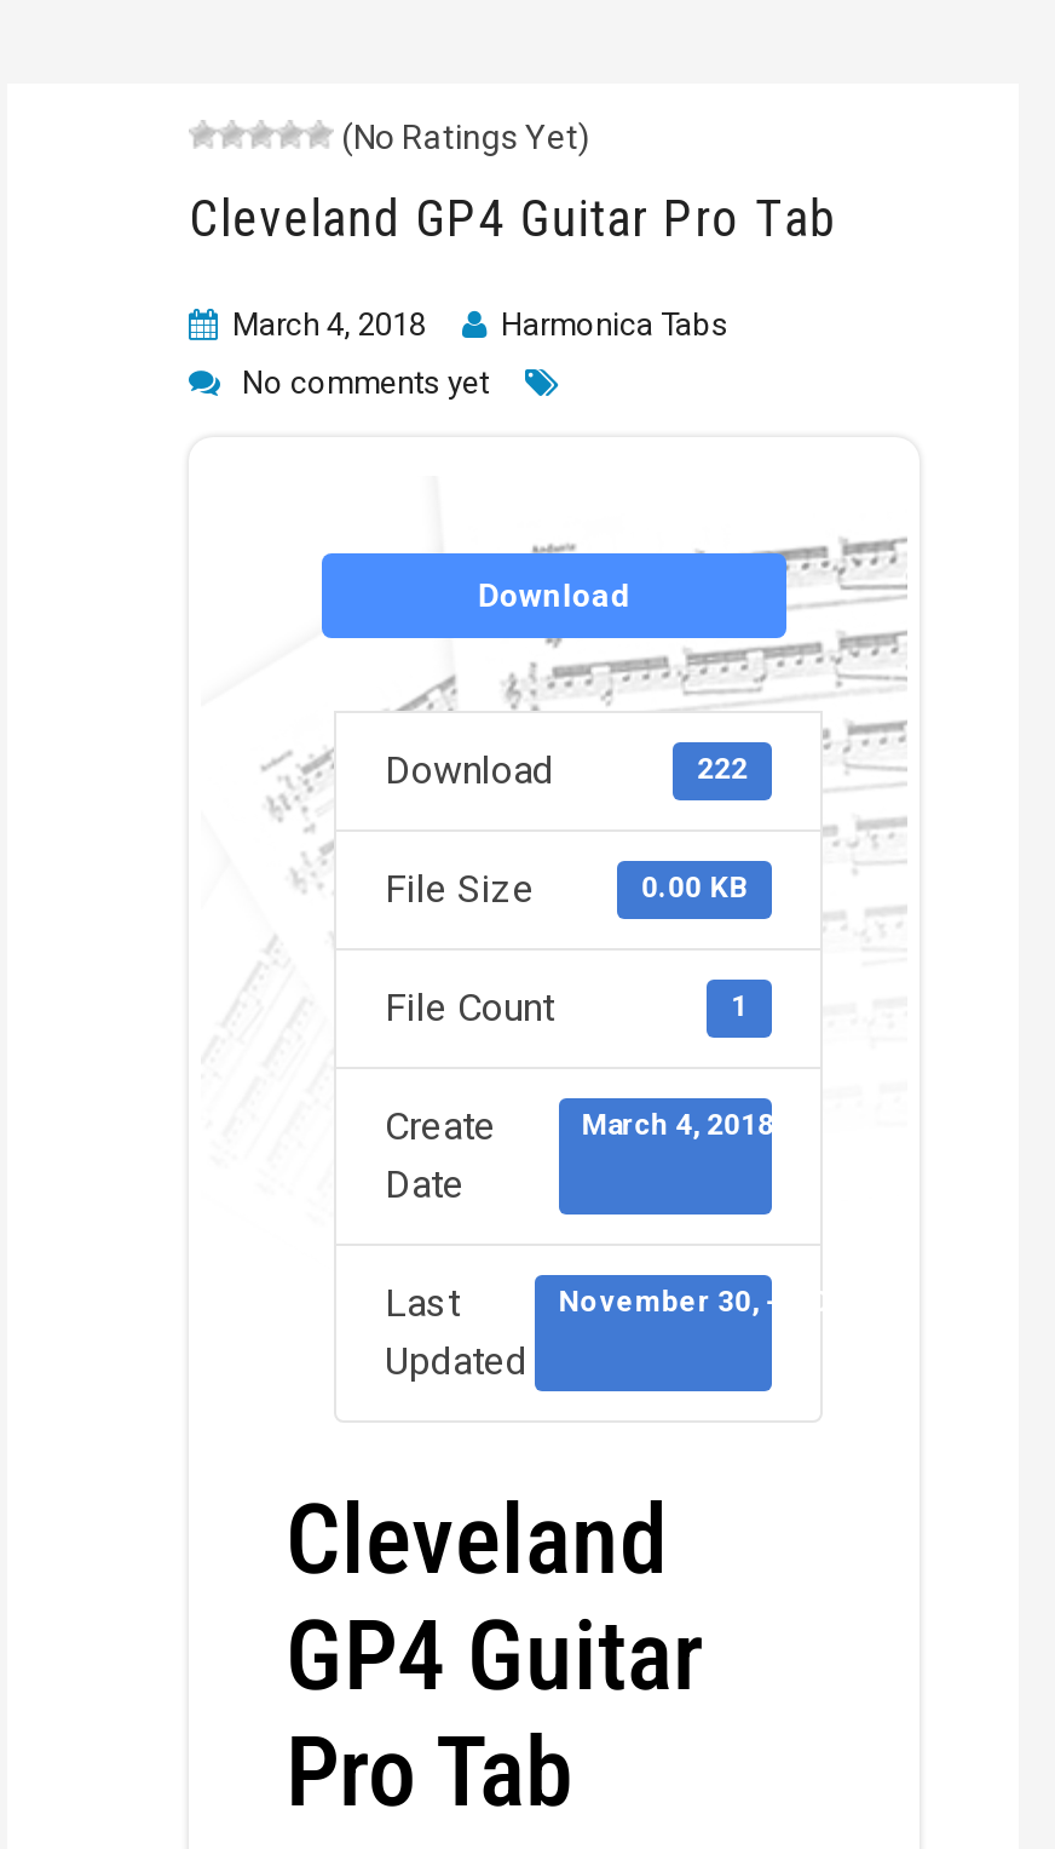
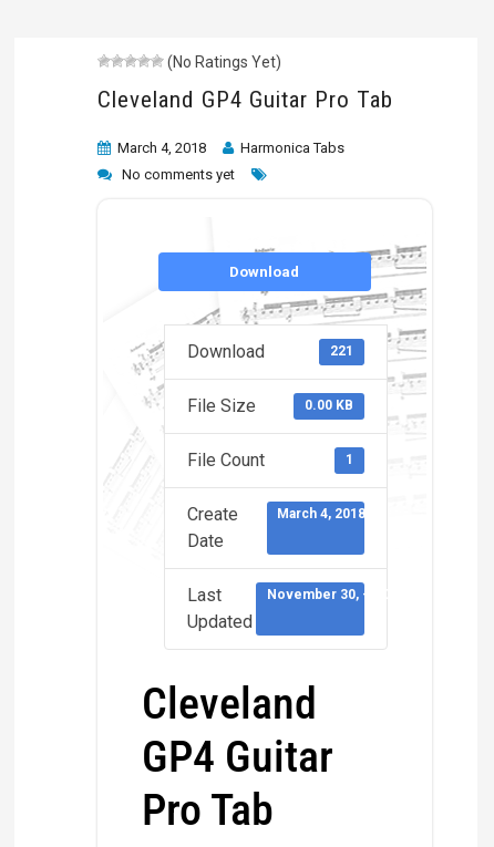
- 222
+ 221
